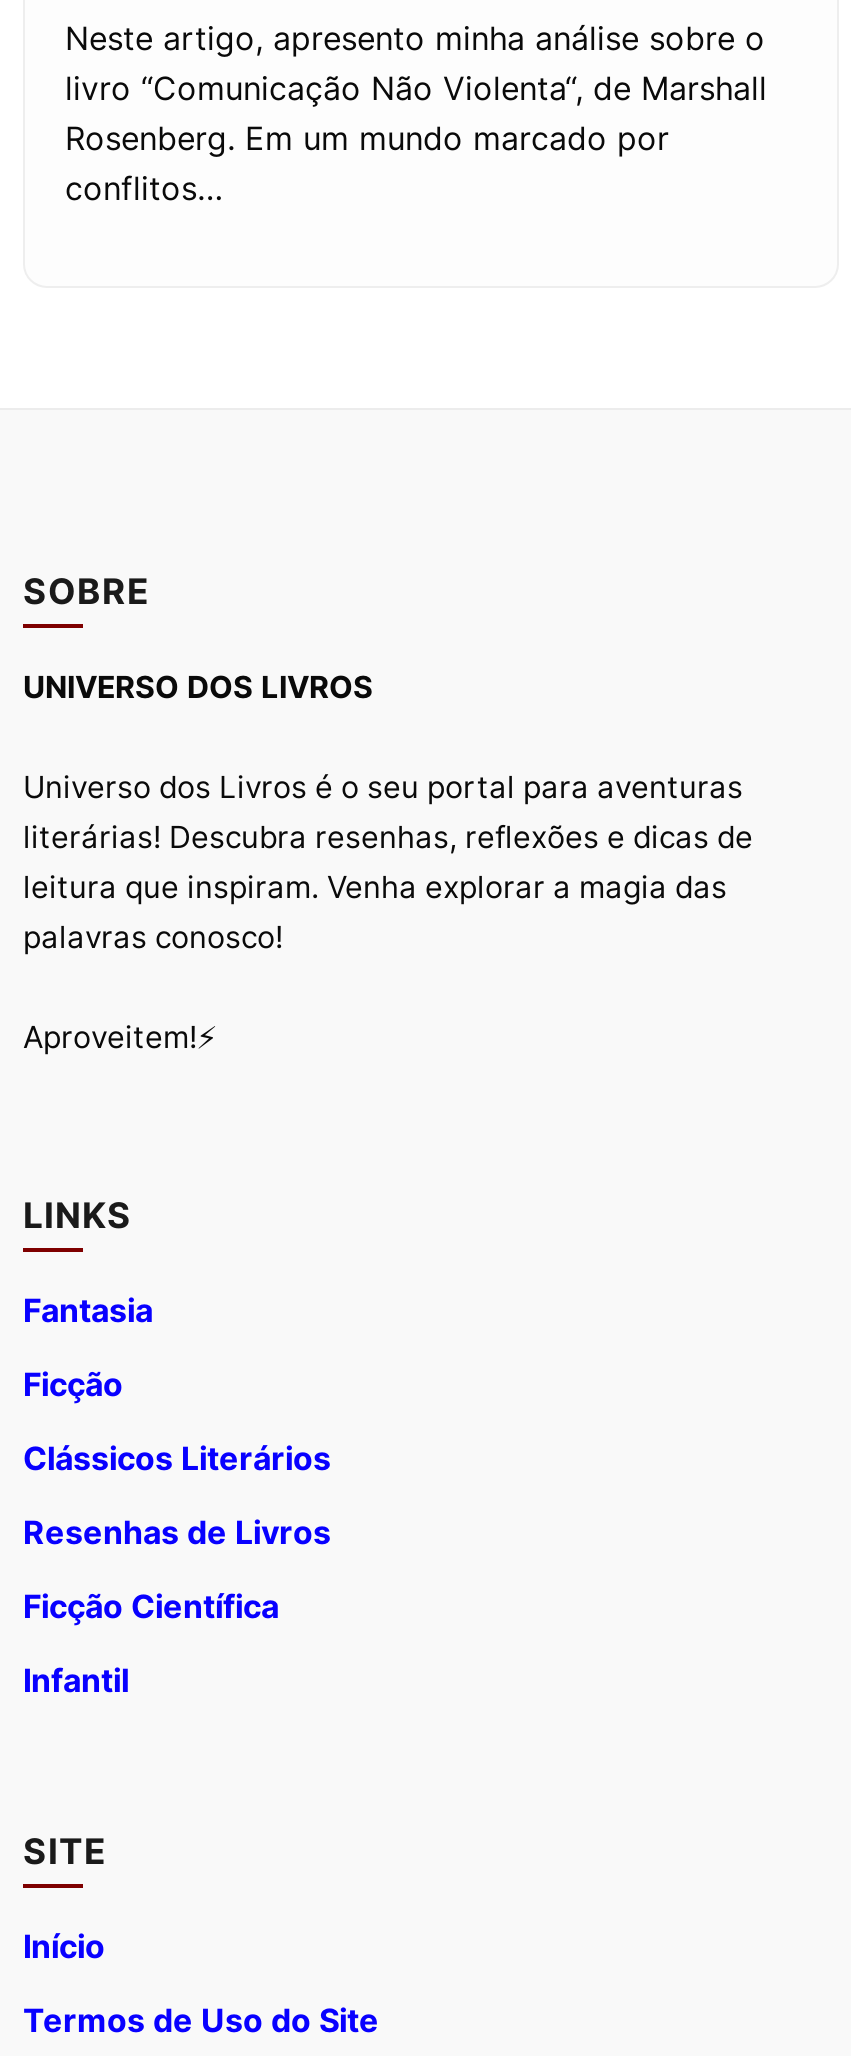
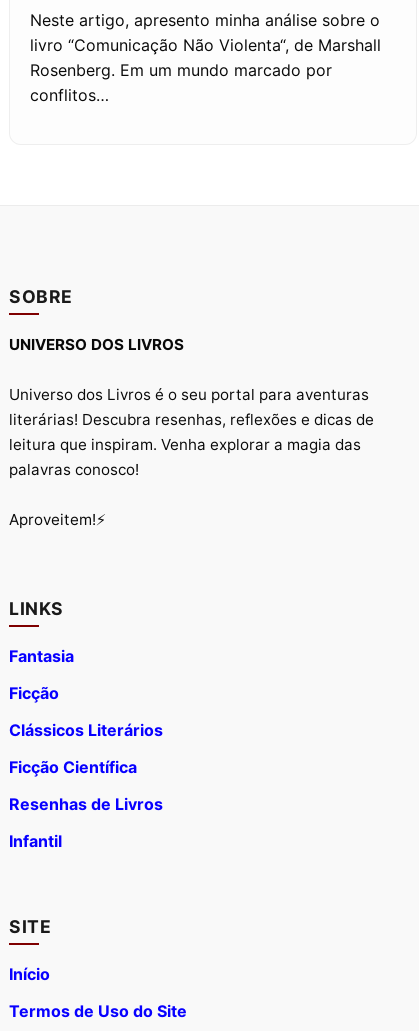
moved down: Resenhas de Livros

moved up: Ficção Científica
